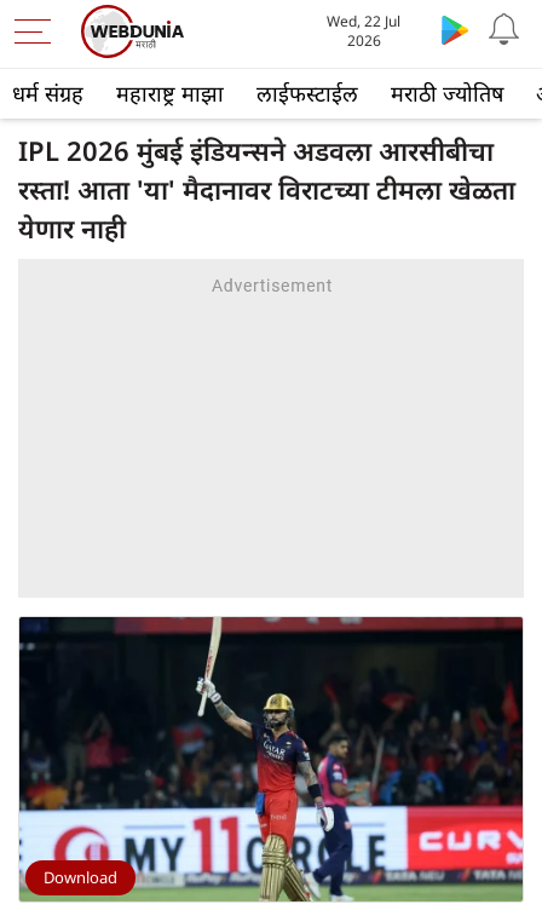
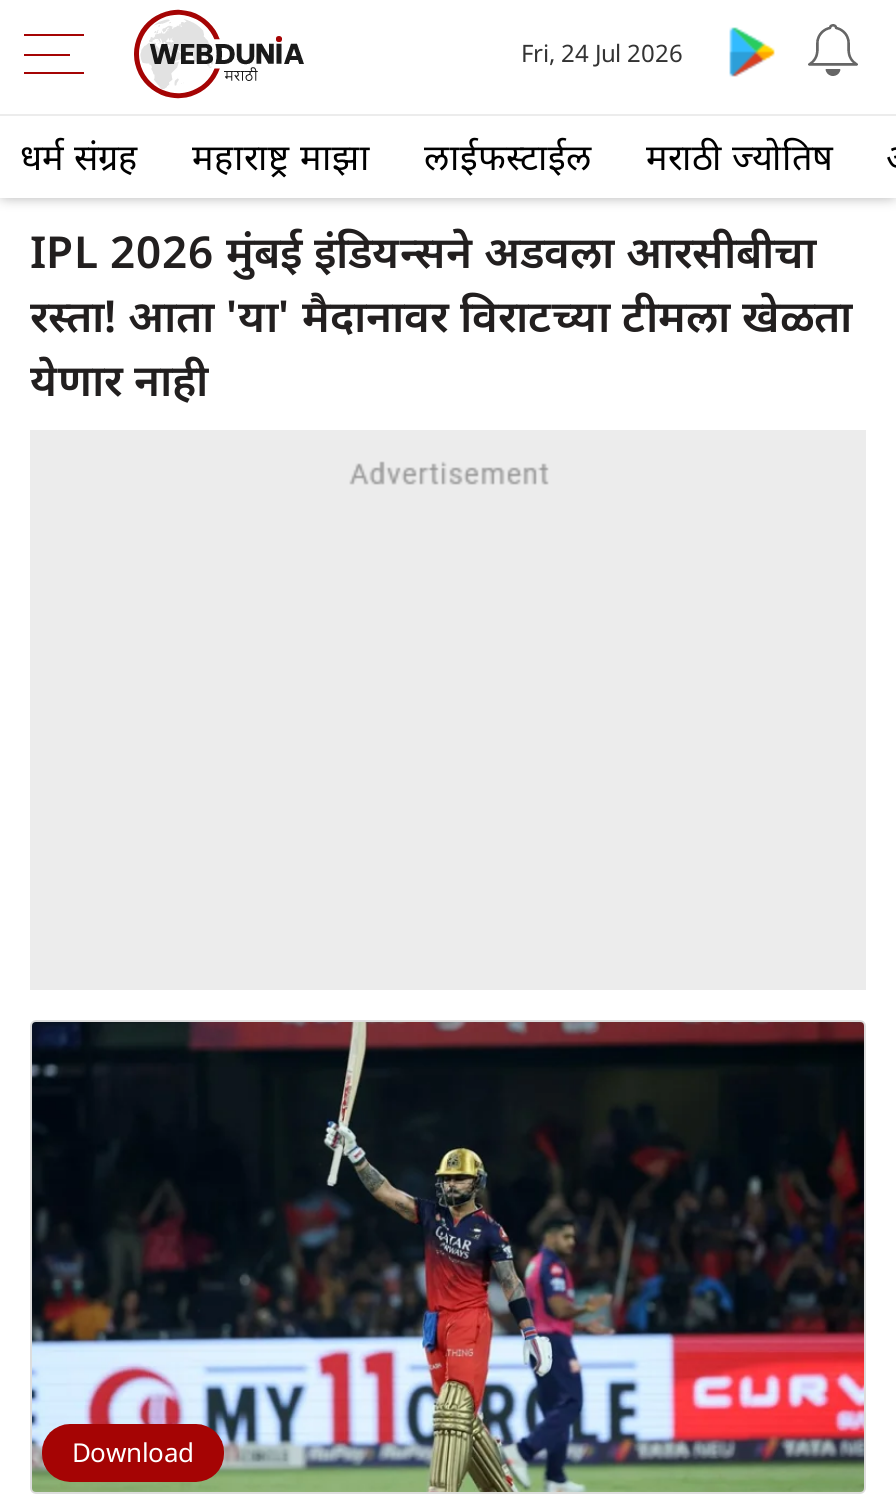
- Wed, 22 Jul
- 2026
+ Fri, 24 Jul 2026
